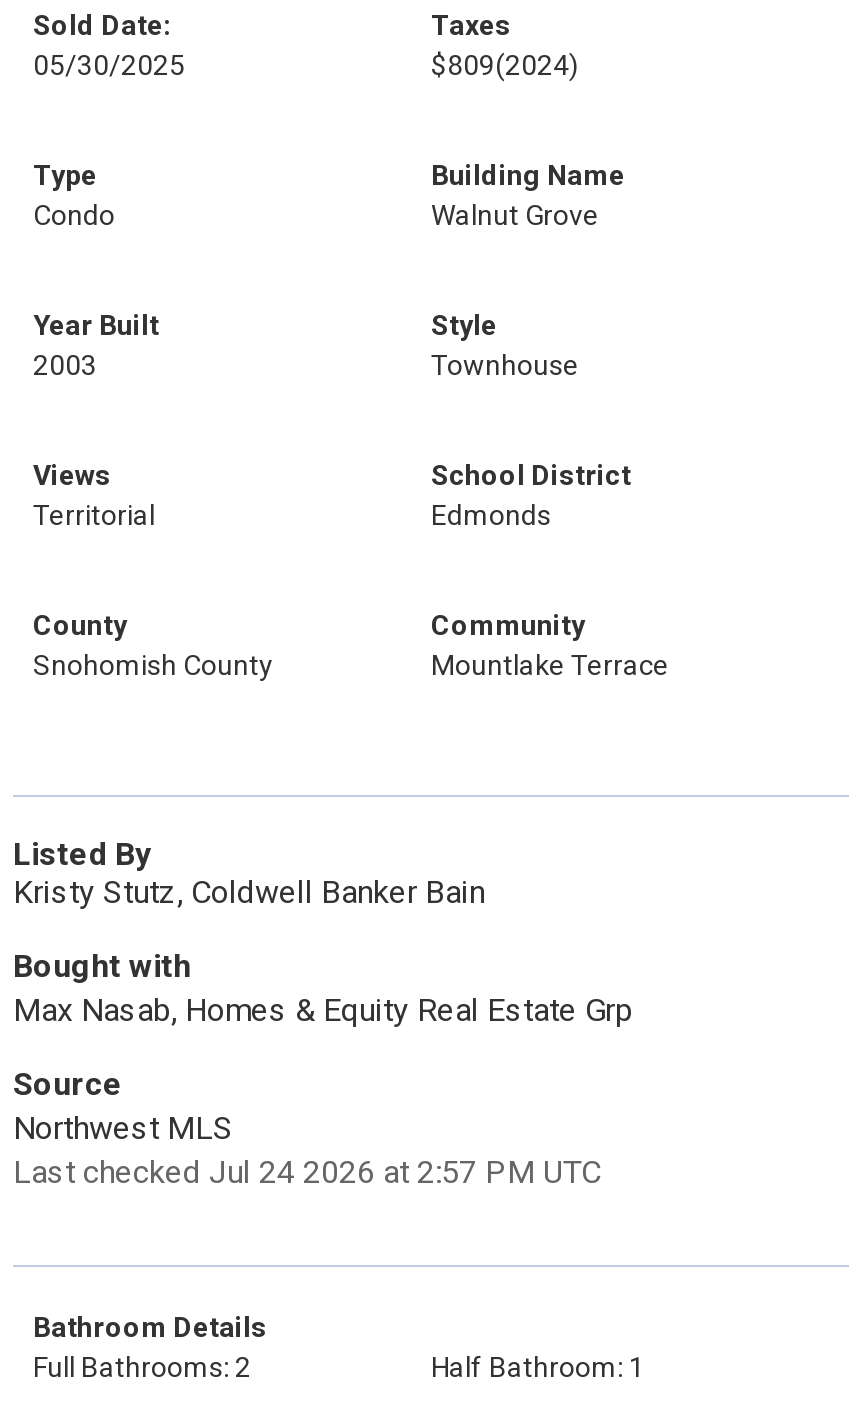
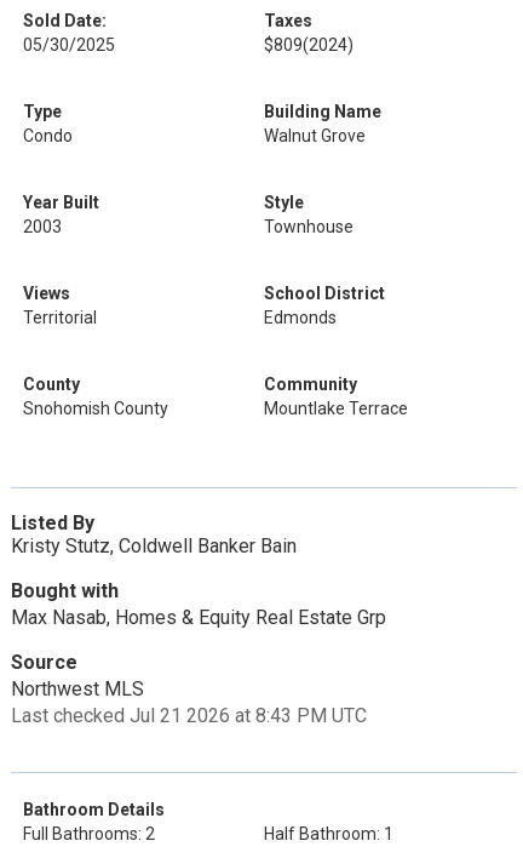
- Last checked Jul 24 2026 at 2:57 PM UTC
+ Last checked Jul 21 2026 at 8:43 PM UTC
